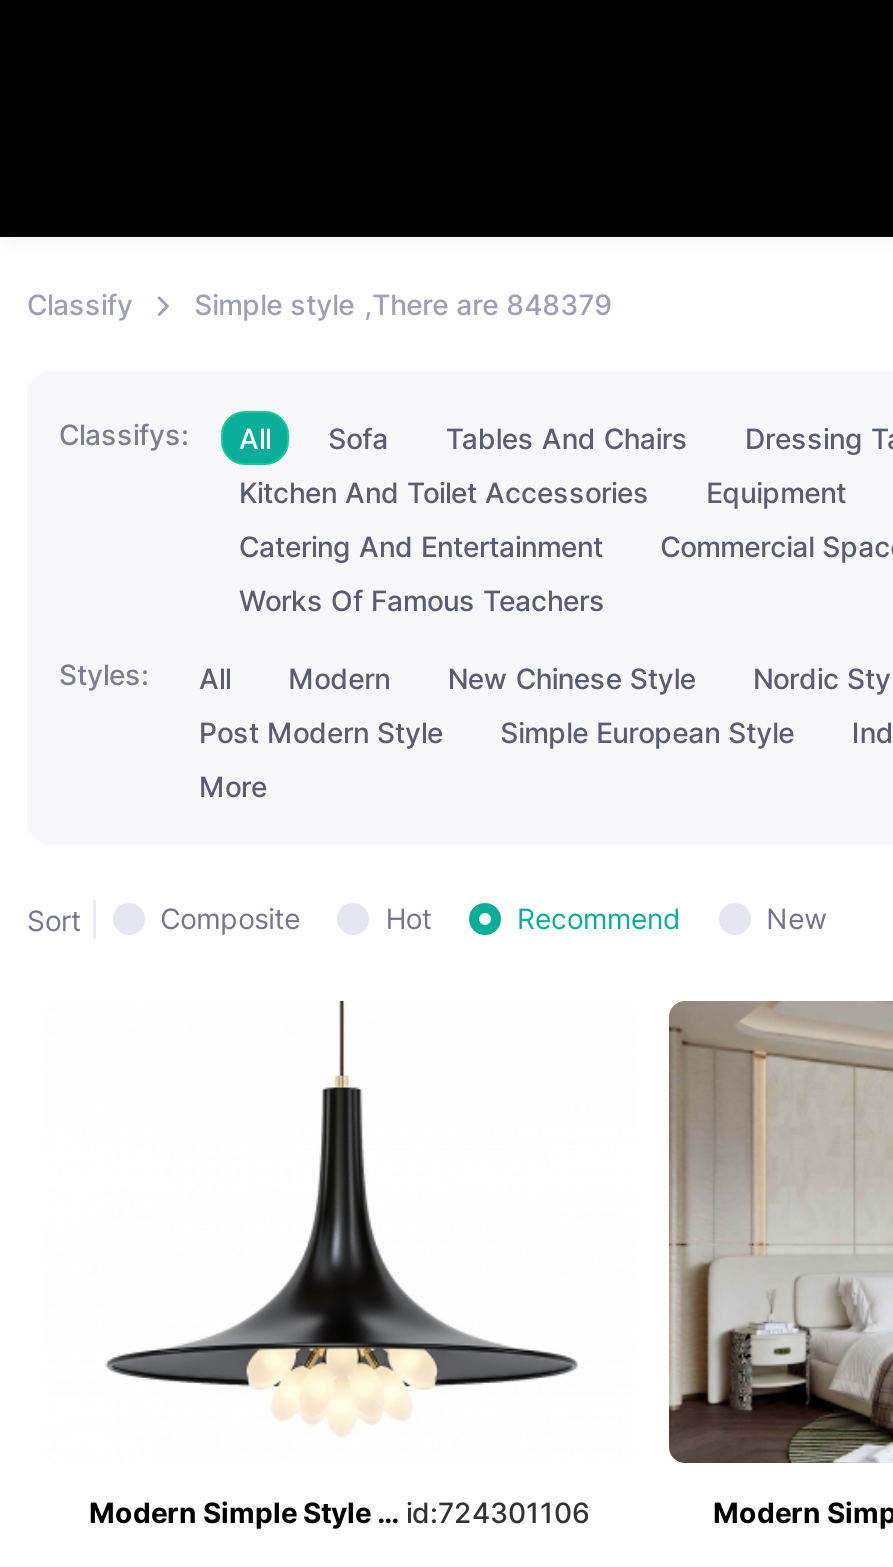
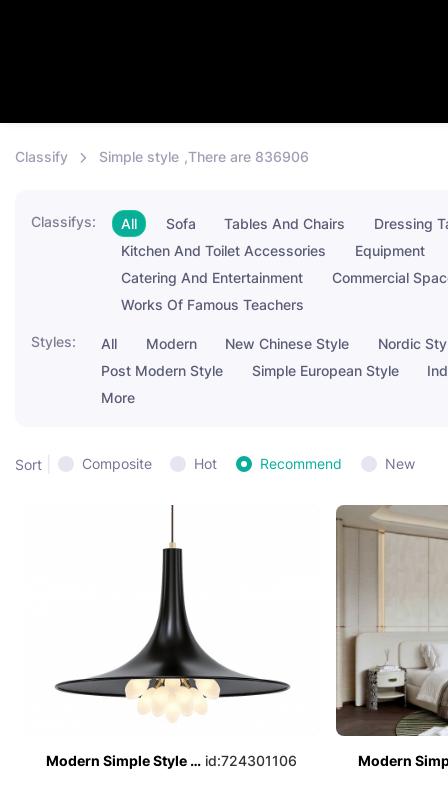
- Simple style ,There are 848379
+ Simple style ,There are 836906
